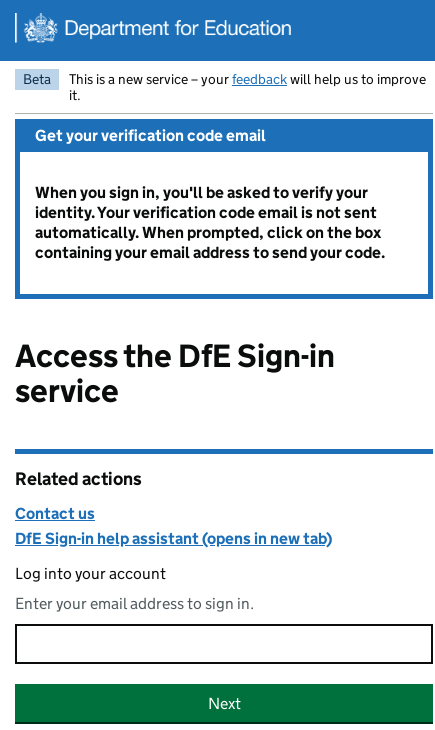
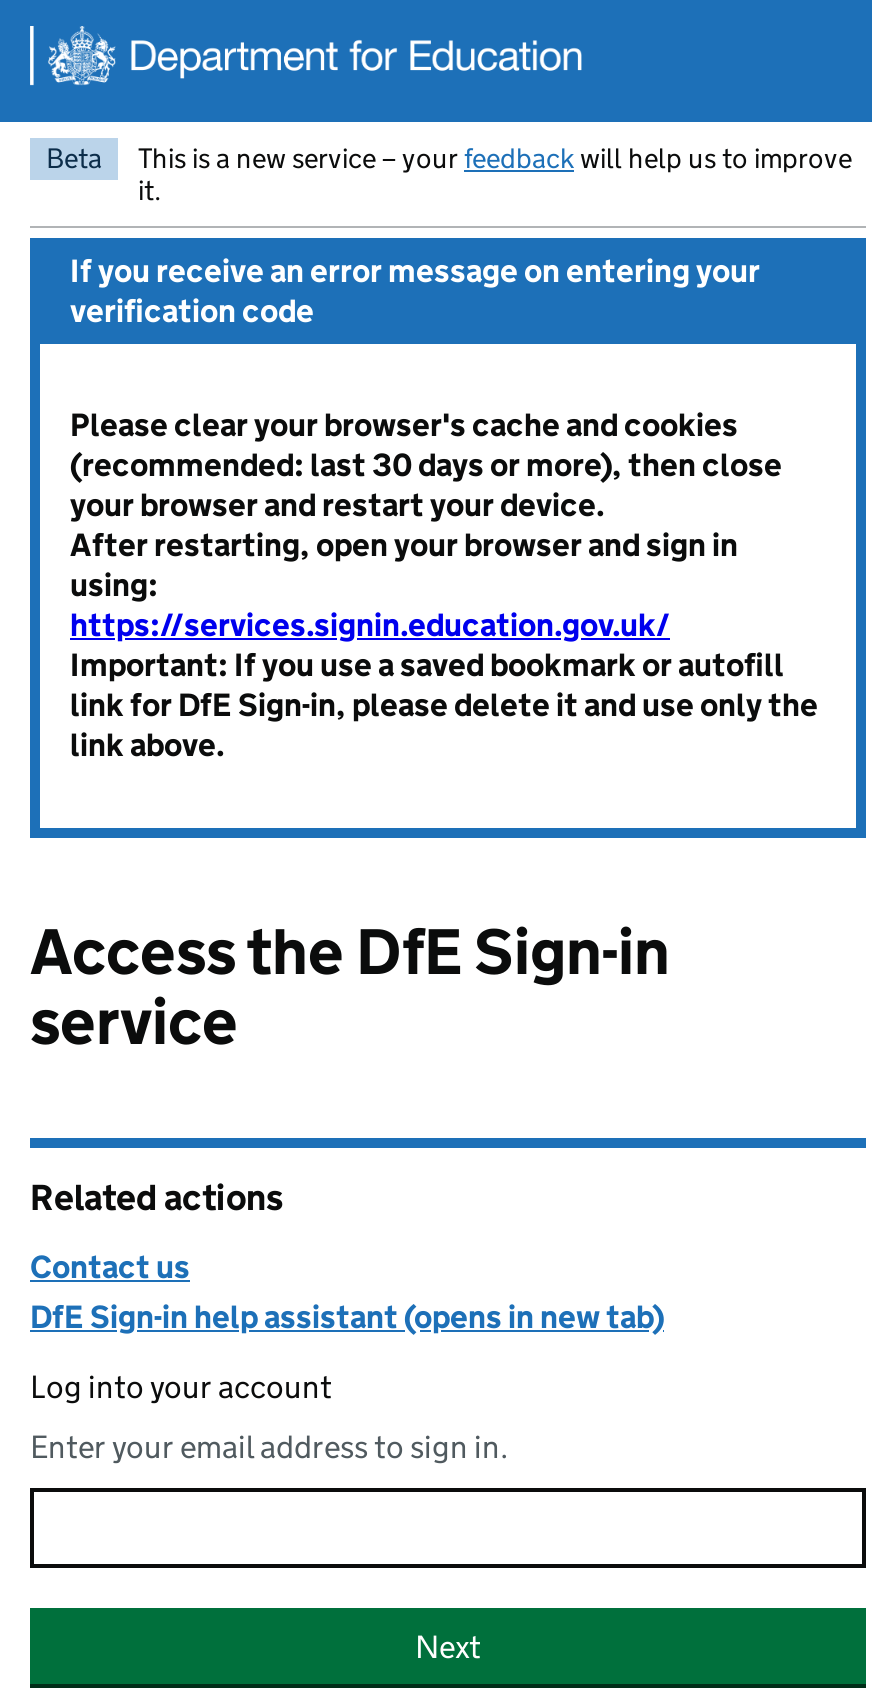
- Get your verification code email
+ If you receive an error message on entering your
+ verification code

- When you sign in, you'll be asked to verify your
- identity. Your verification code email is not sent
- automatically. When prompted, click on the box
- containing your email address to send your code.
+ Please clear your browser's cache and cookies
+ (recommended: last 30 days or more), then close
+ your browser and restart your device.
+ After restarting, open your browser and sign in
+ using:
+ https://services.signin.education.gov.uk/
+ Important: If you use a saved bookmark or autofill
+ link for DfE Sign-in, please delete it and use only the
+ link above.
